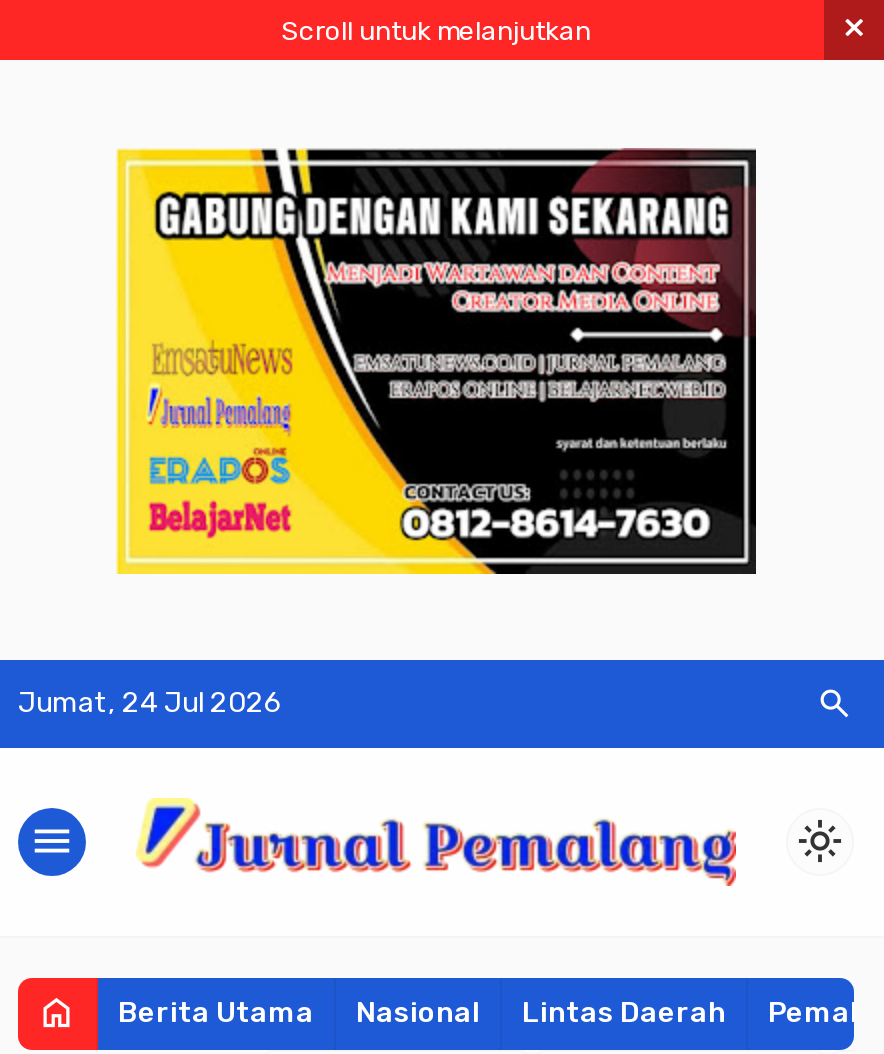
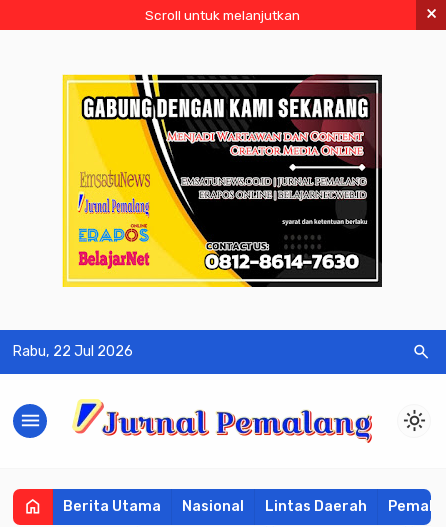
- Jumat, 24 Jul 2026
+ Rabu, 22 Jul 2026
